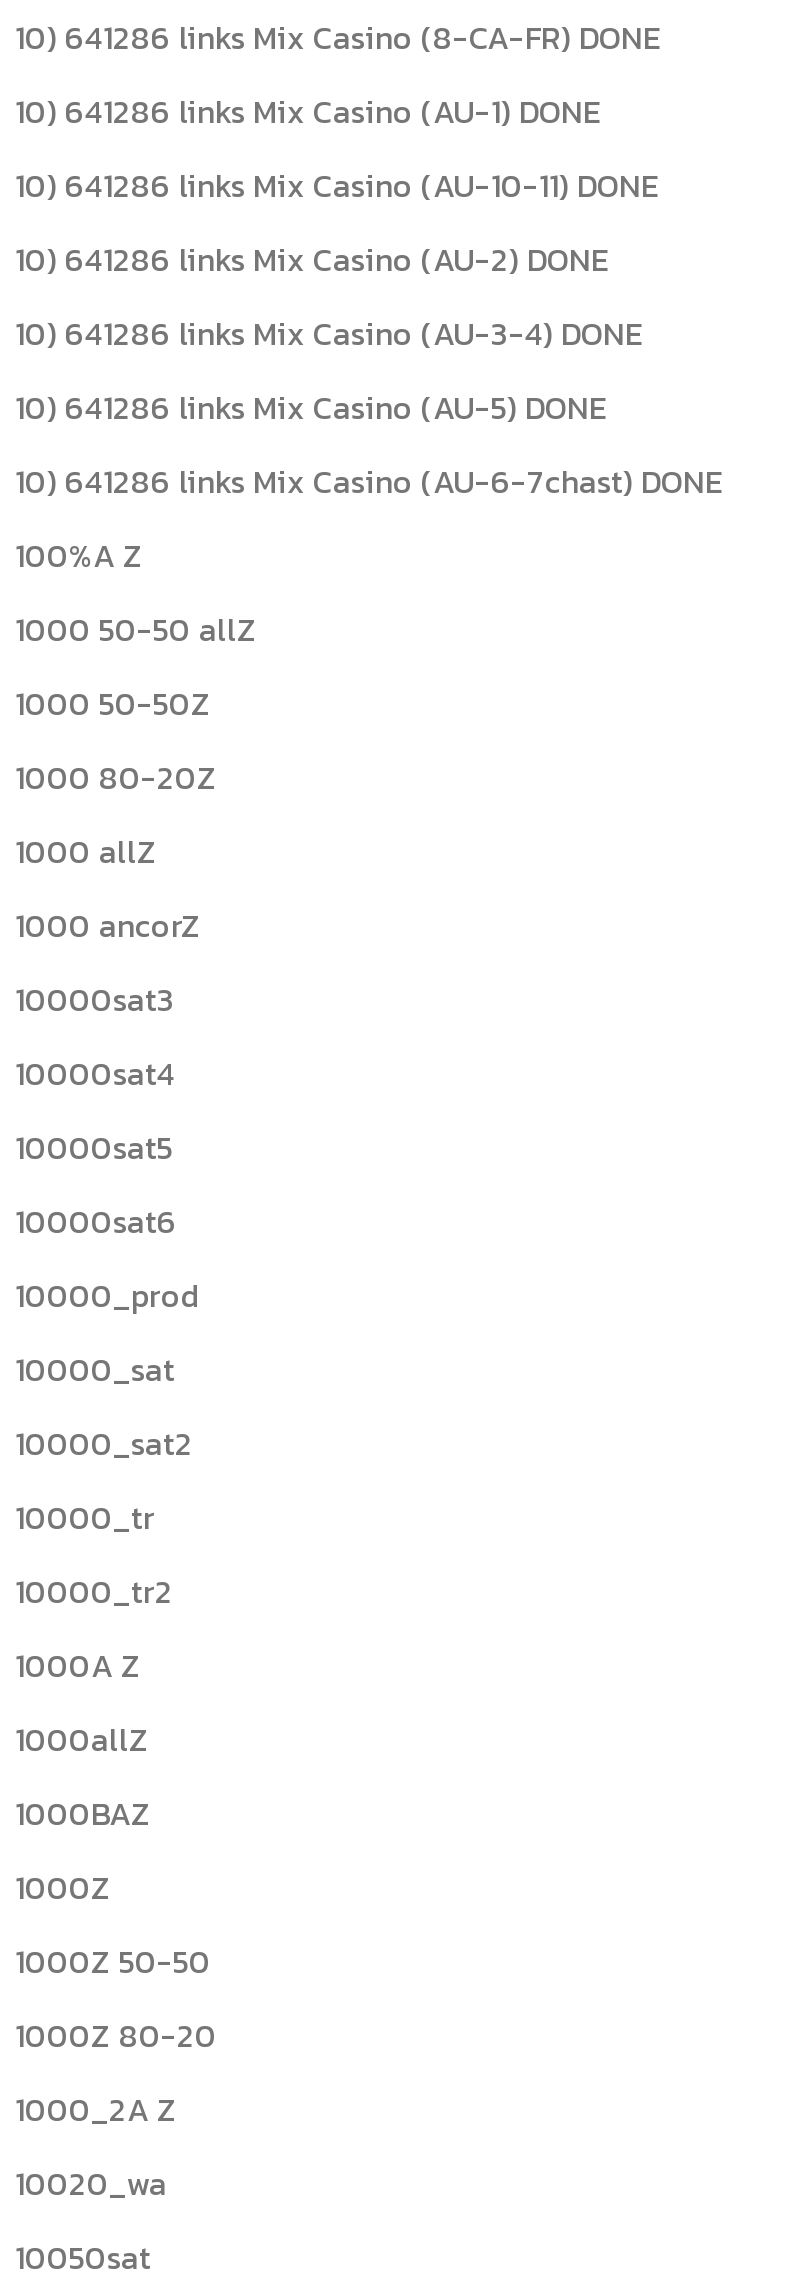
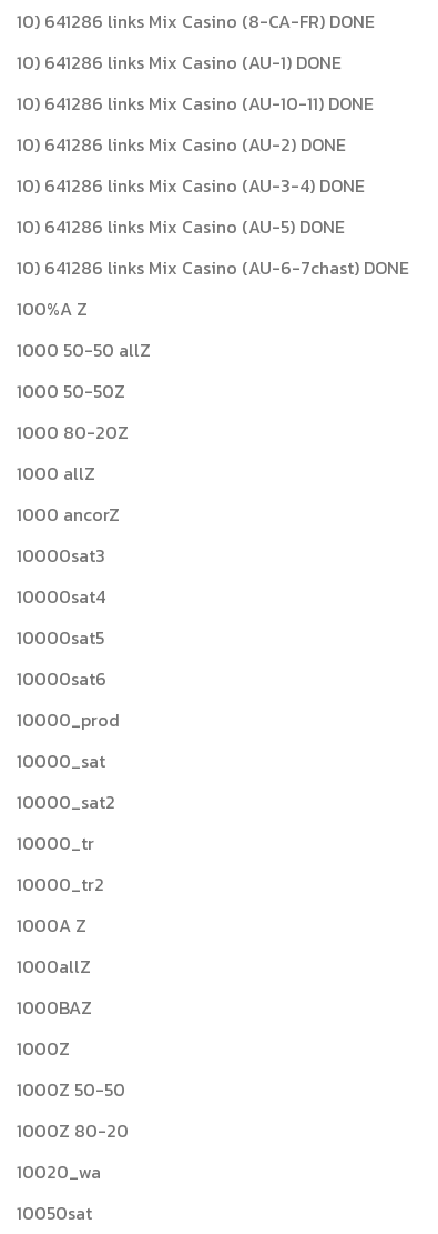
- 1000_2A Z
